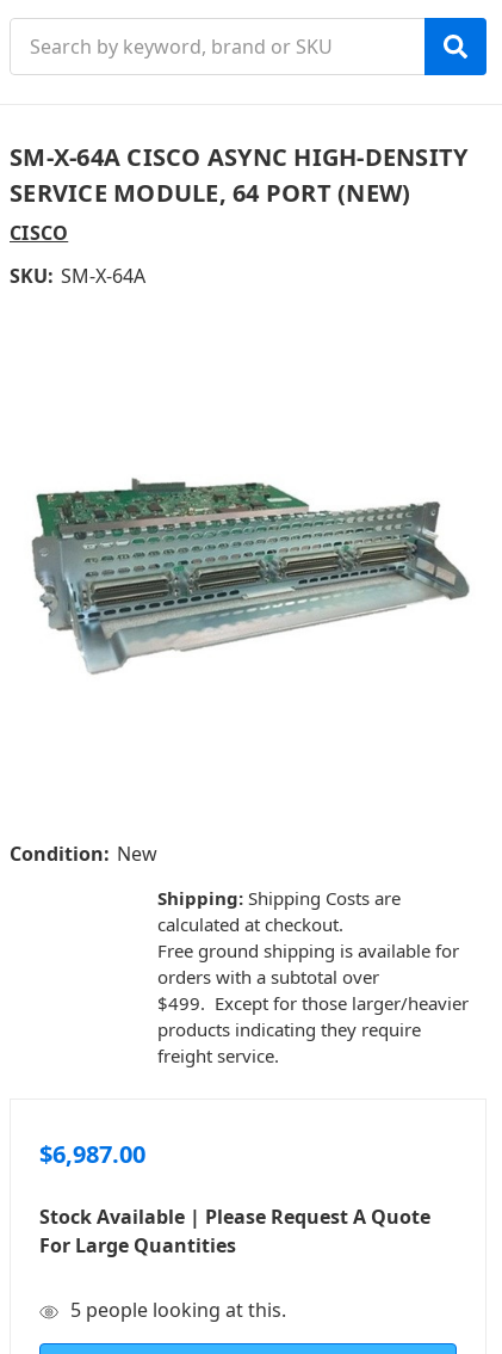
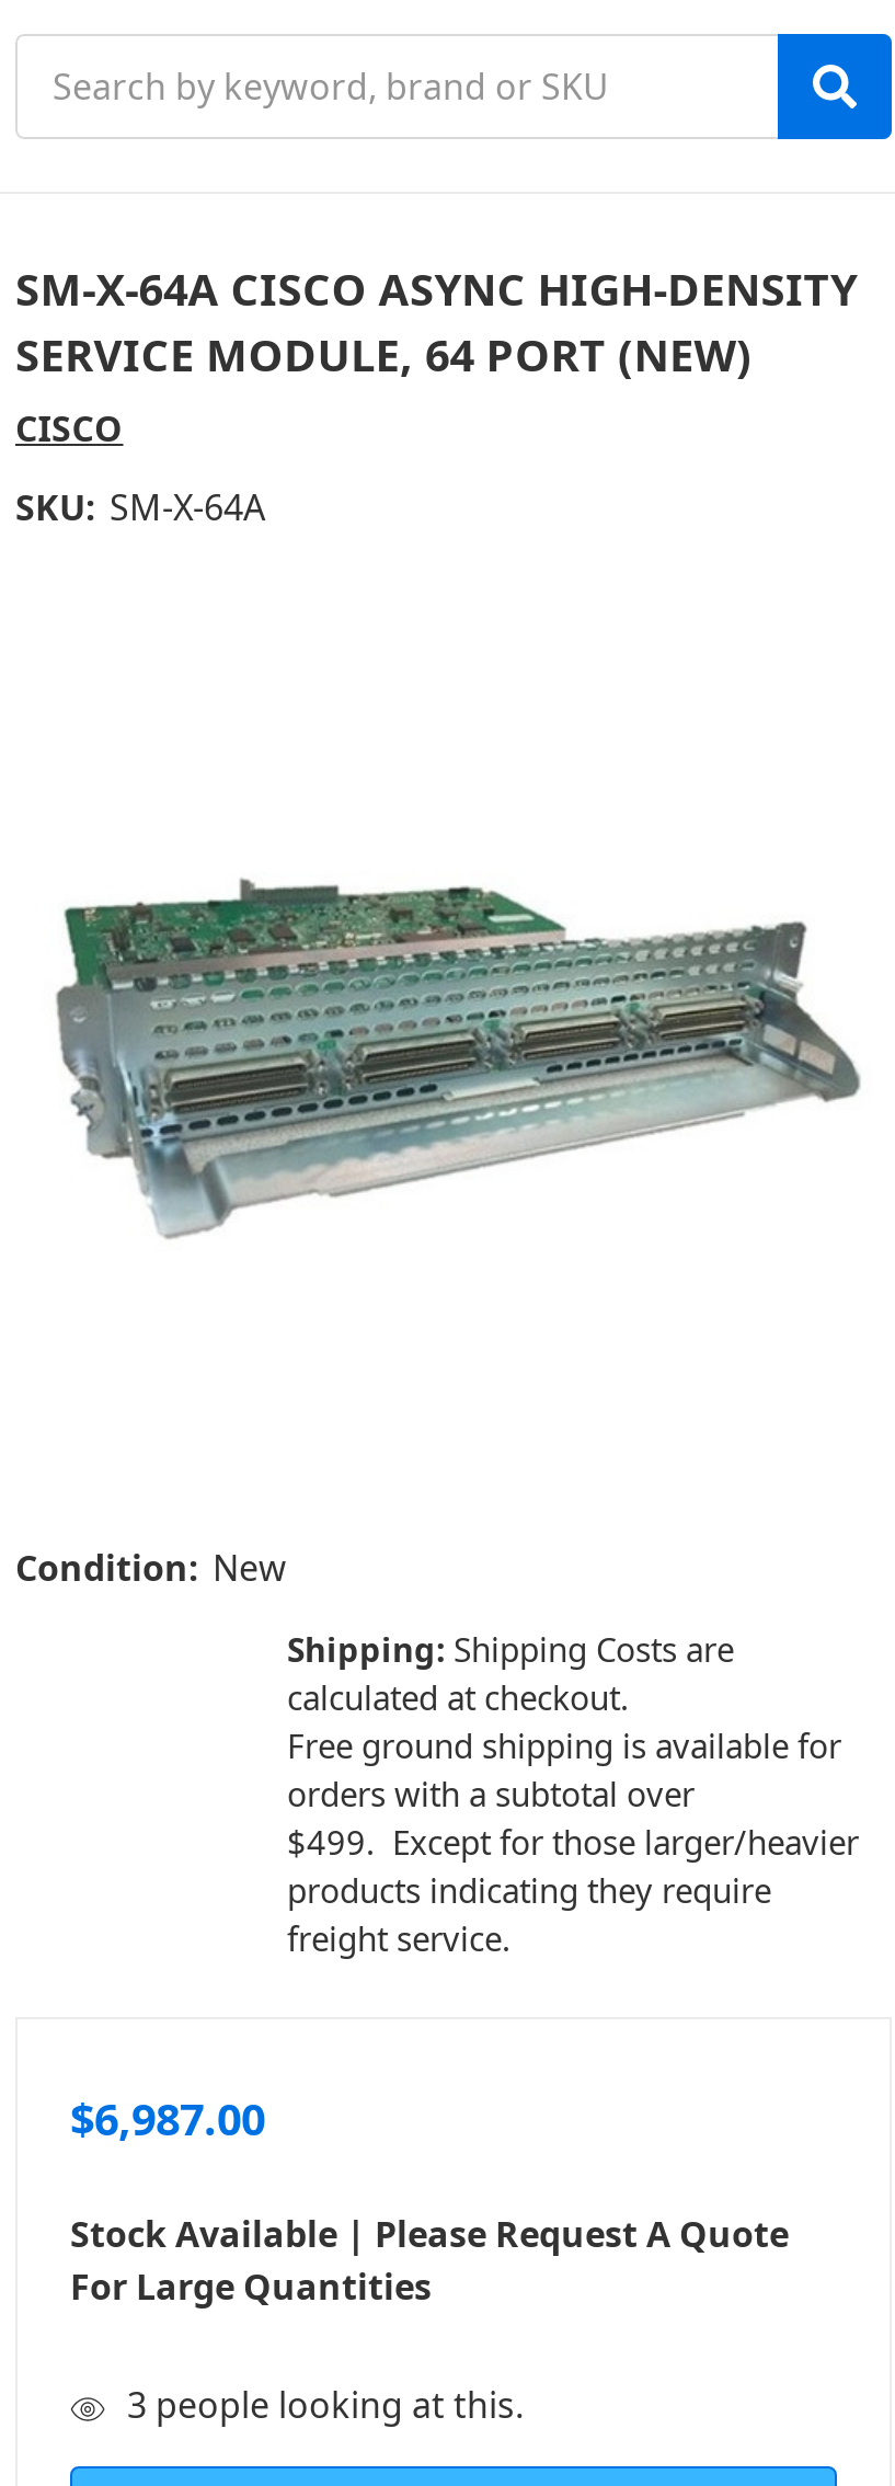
- 5 people looking at this.
+ 3 people looking at this.
